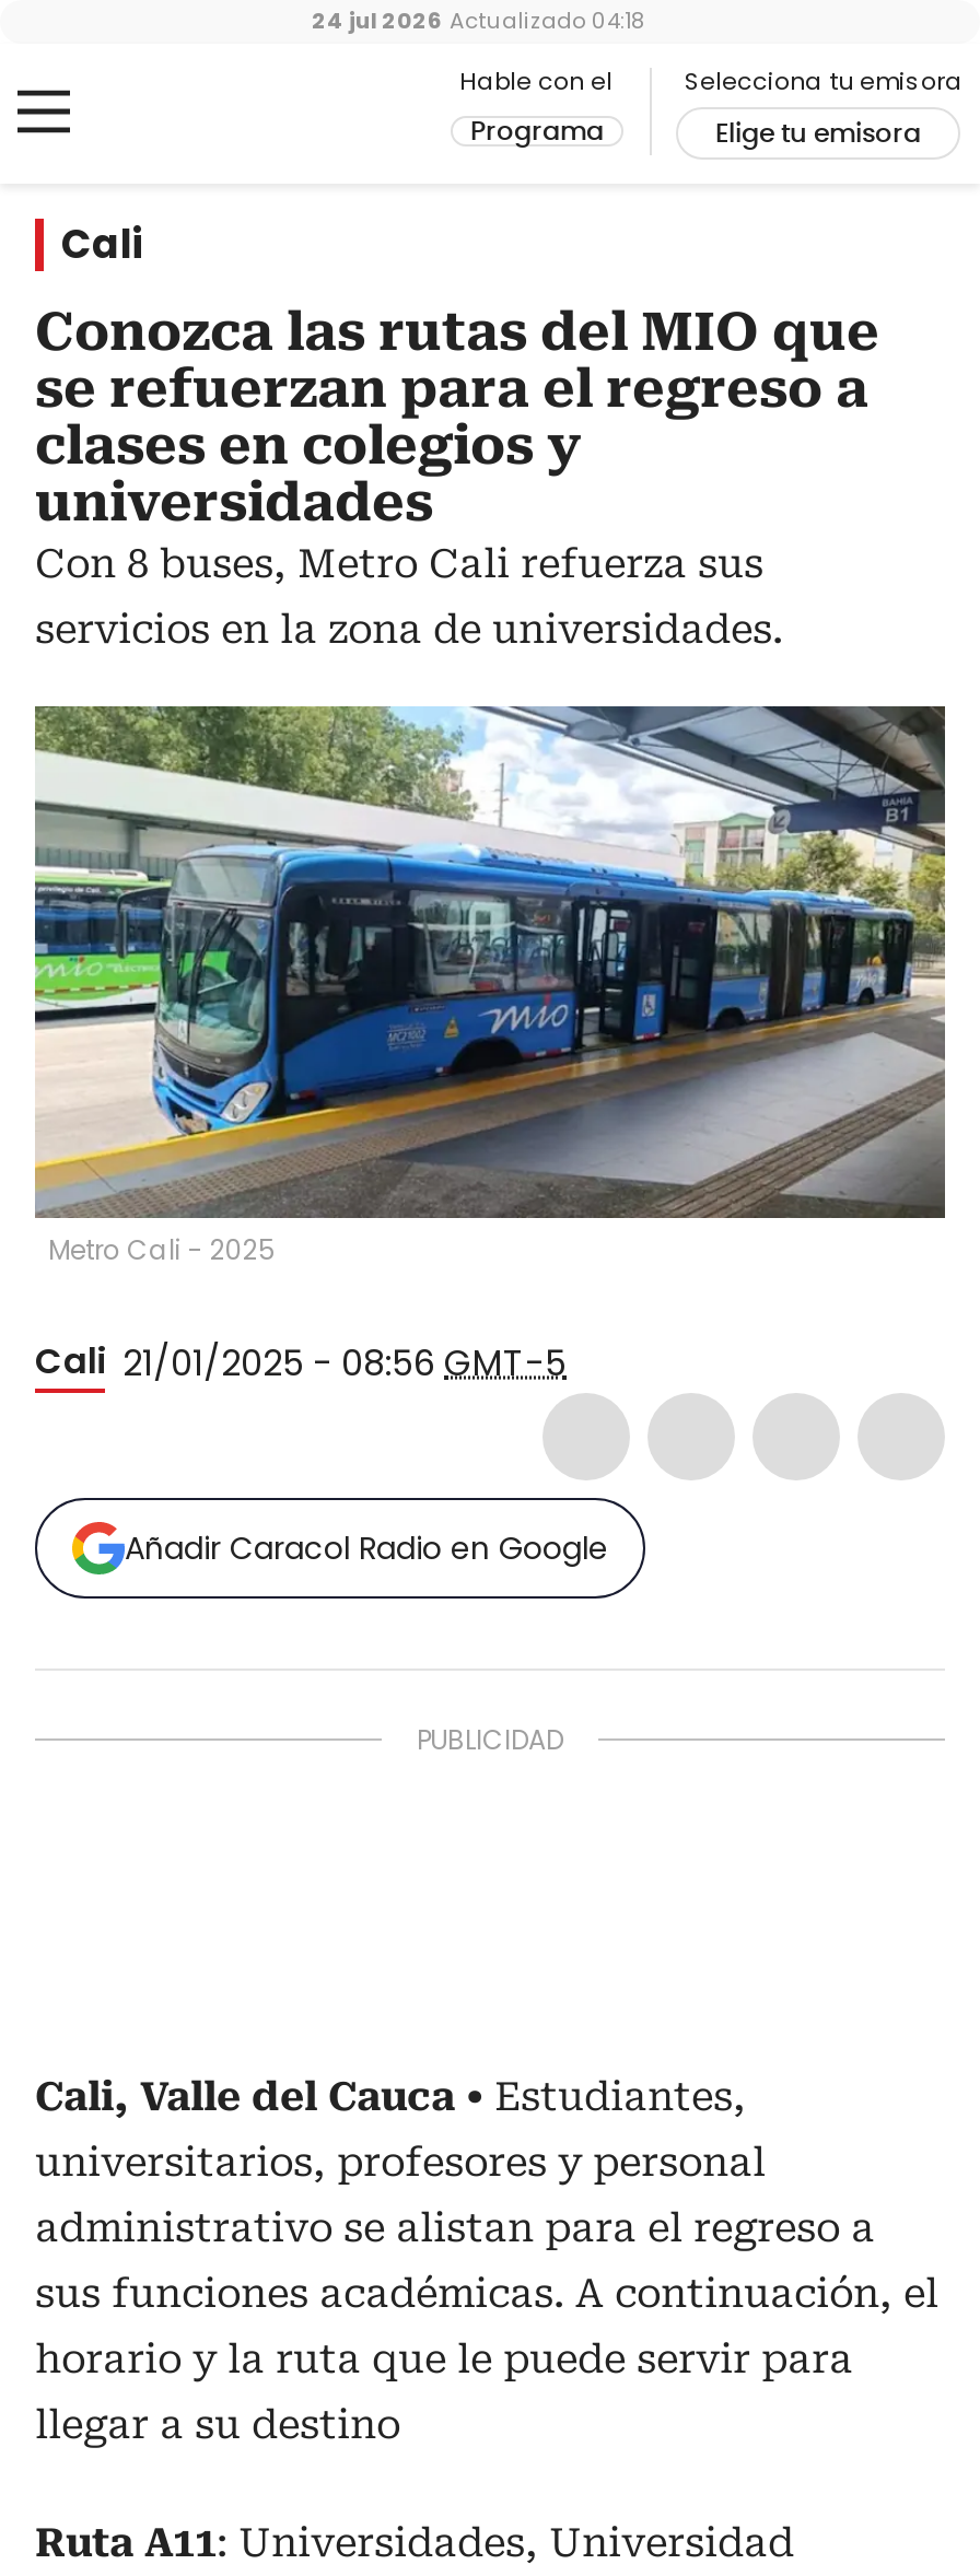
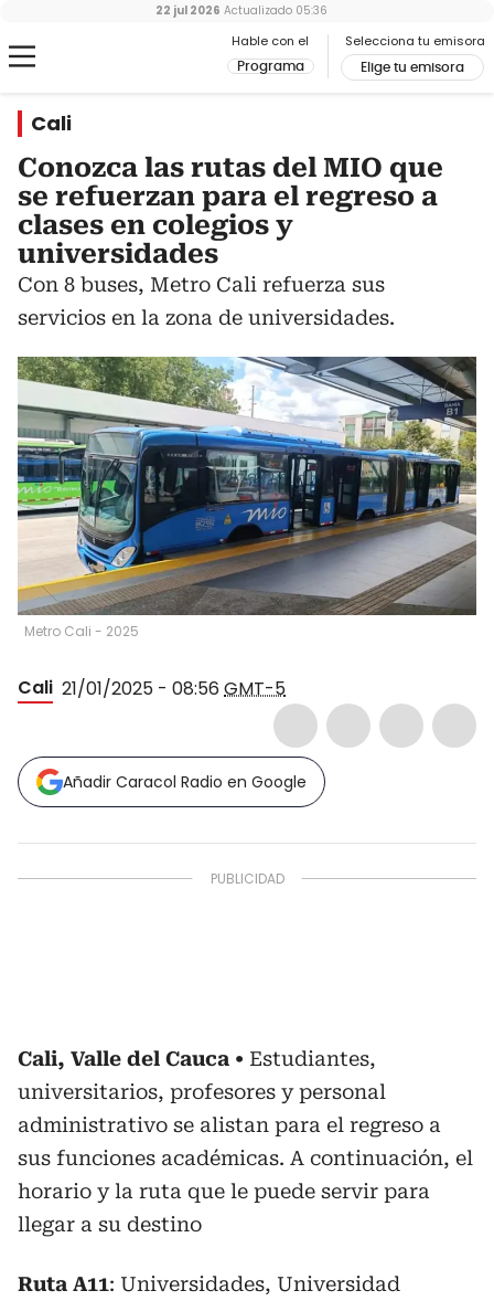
- 24 jul 2026 Actualizado 04:18
+ 22 jul 2026 Actualizado 05:36
